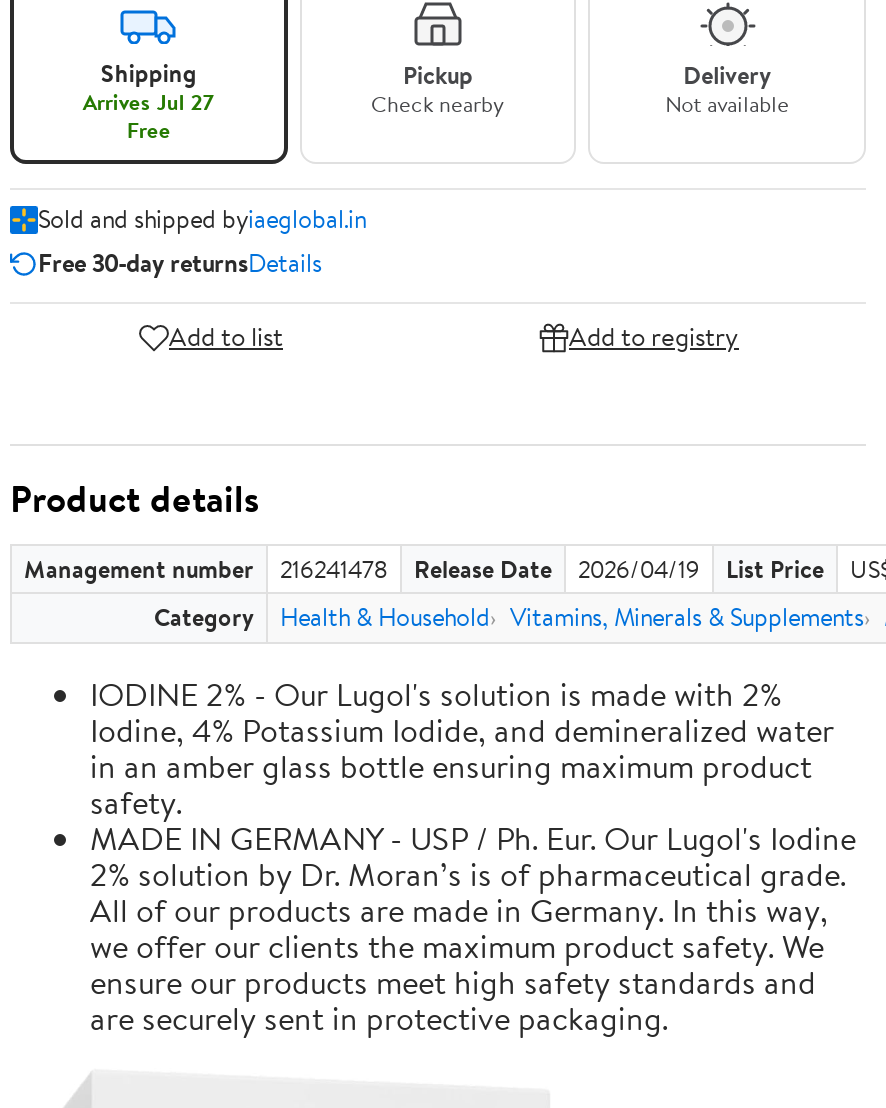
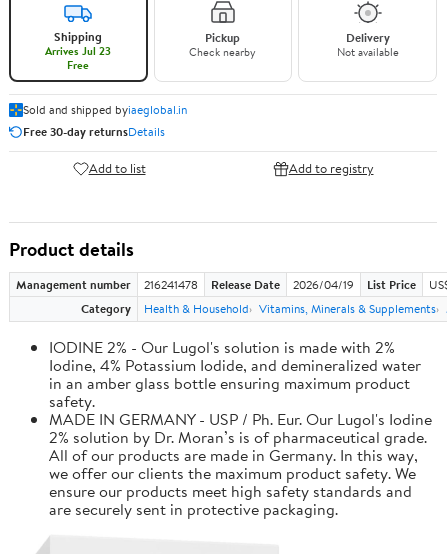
- Arrives Jul 27
+ Arrives Jul 23
